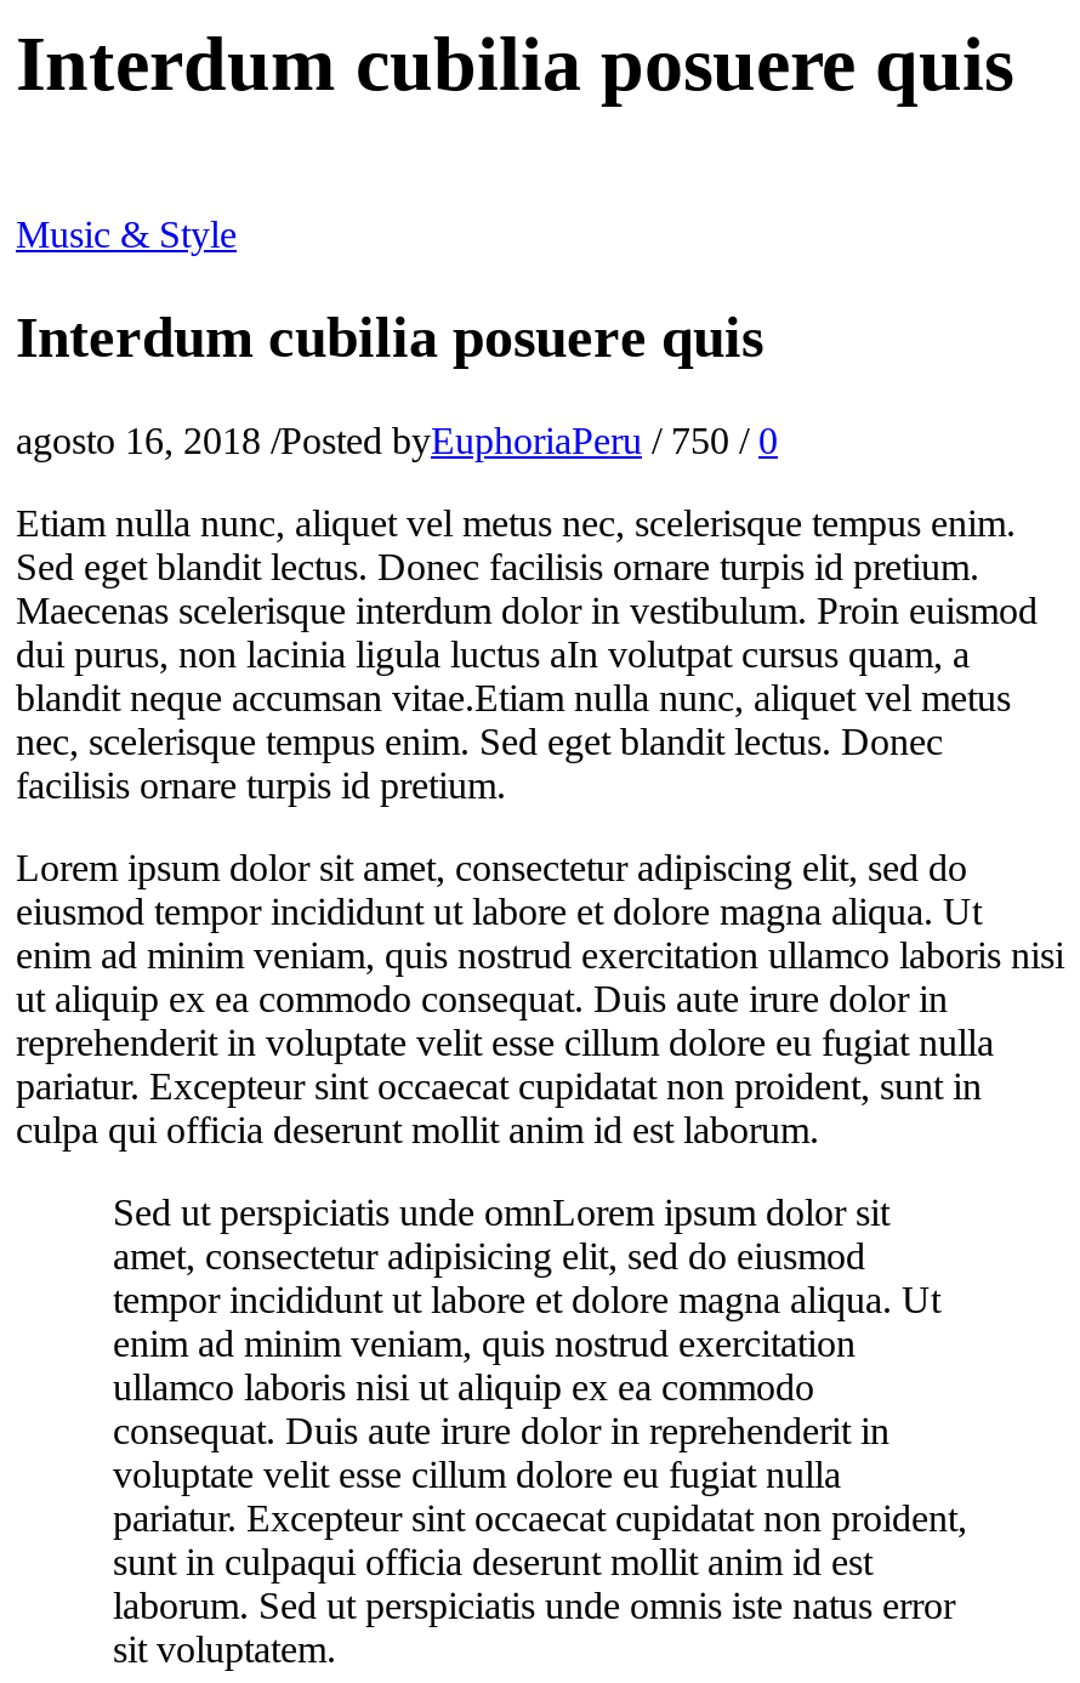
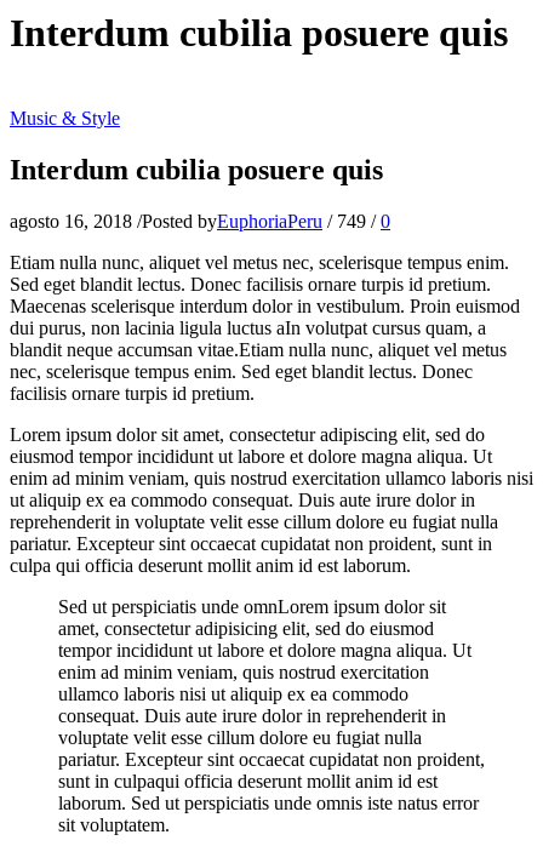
- agosto 16, 2018 / Posted byEuphoriaPeru / 750 / 0
+ agosto 16, 2018 / Posted byEuphoriaPeru / 749 / 0
